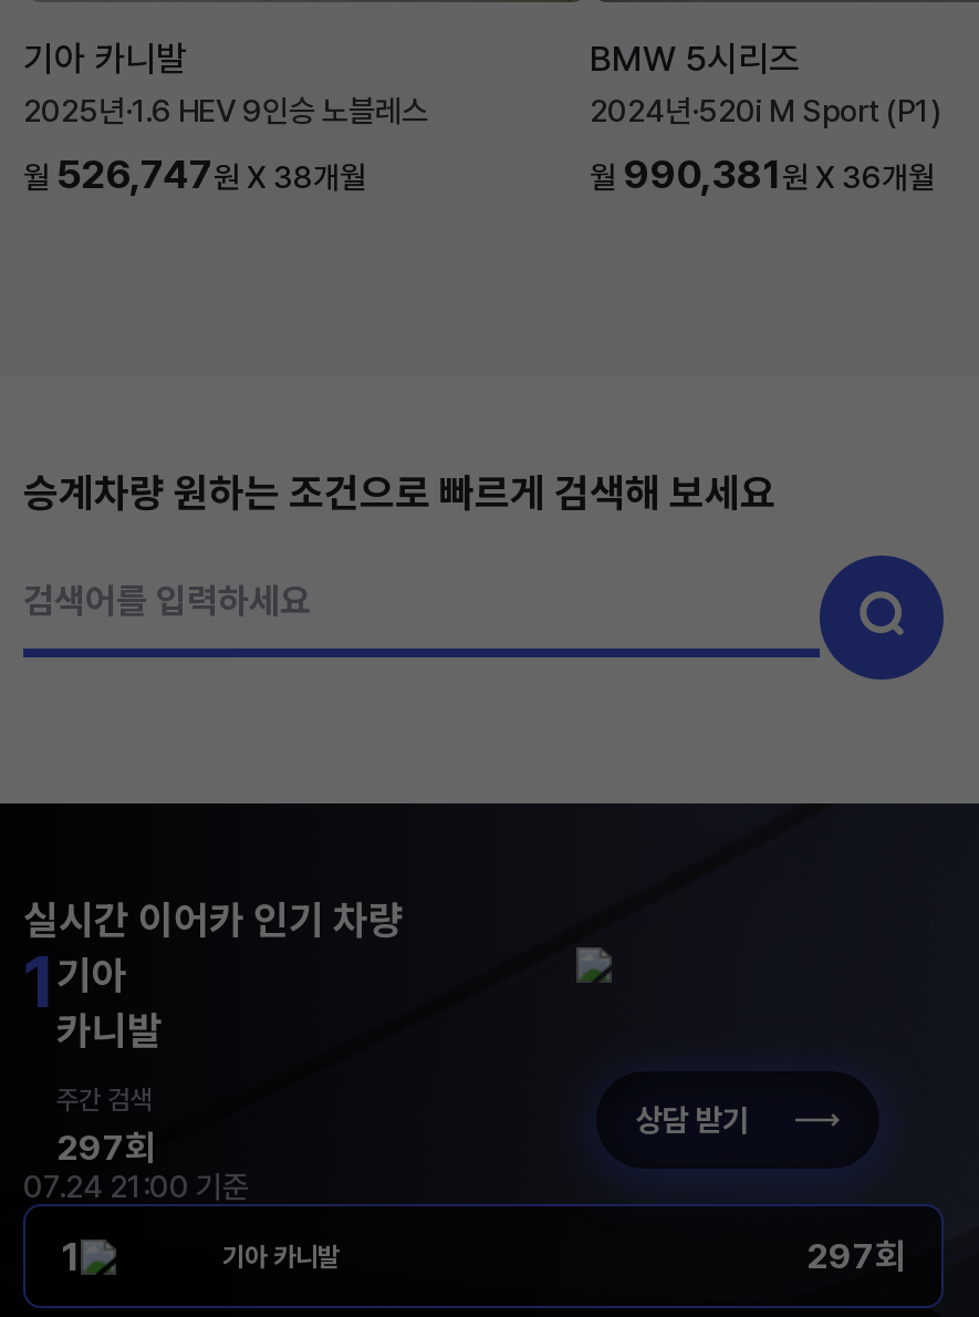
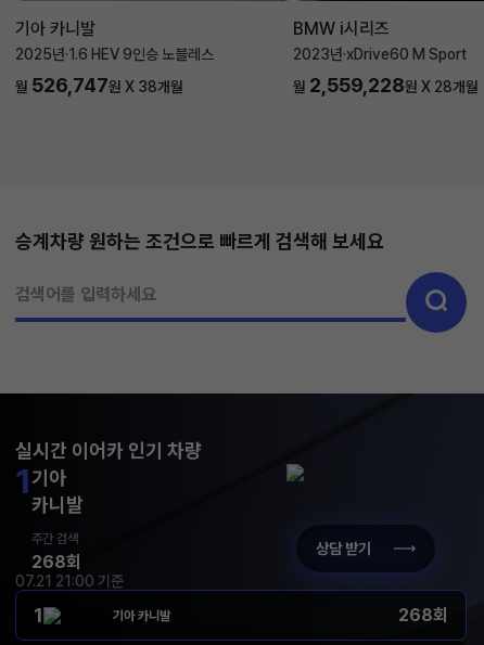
- BMW 5시리즈
- 2024년·520i M Sport (P1)
+ BMW i시리즈
+ 2023년·xDrive60 M Sport

- 월 990,381원 X 36개월
+ 월 2,559,228원 X 28개월

- 297회
+ 268회

- 07.24 21:00 기준
+ 07.21 21:00 기준

- 297회
+ 268회
